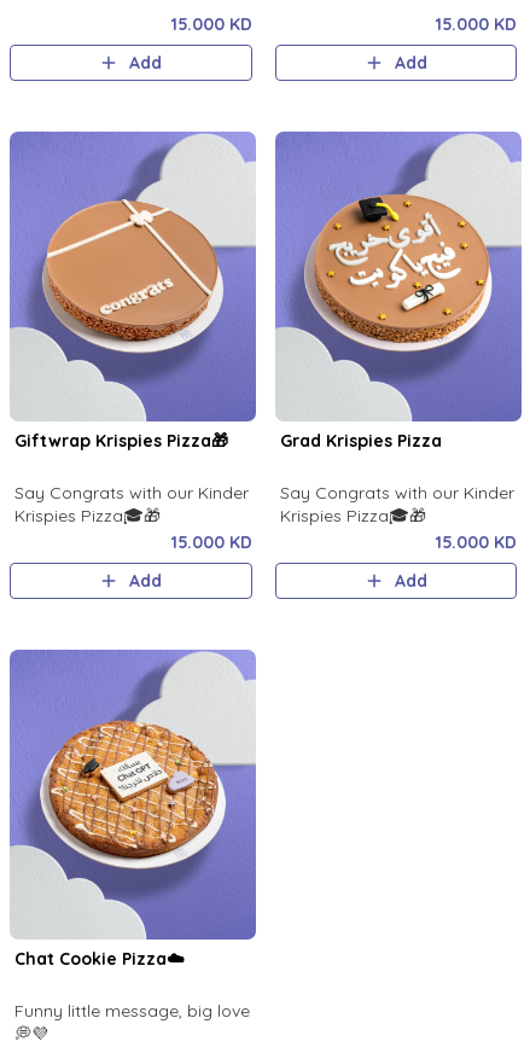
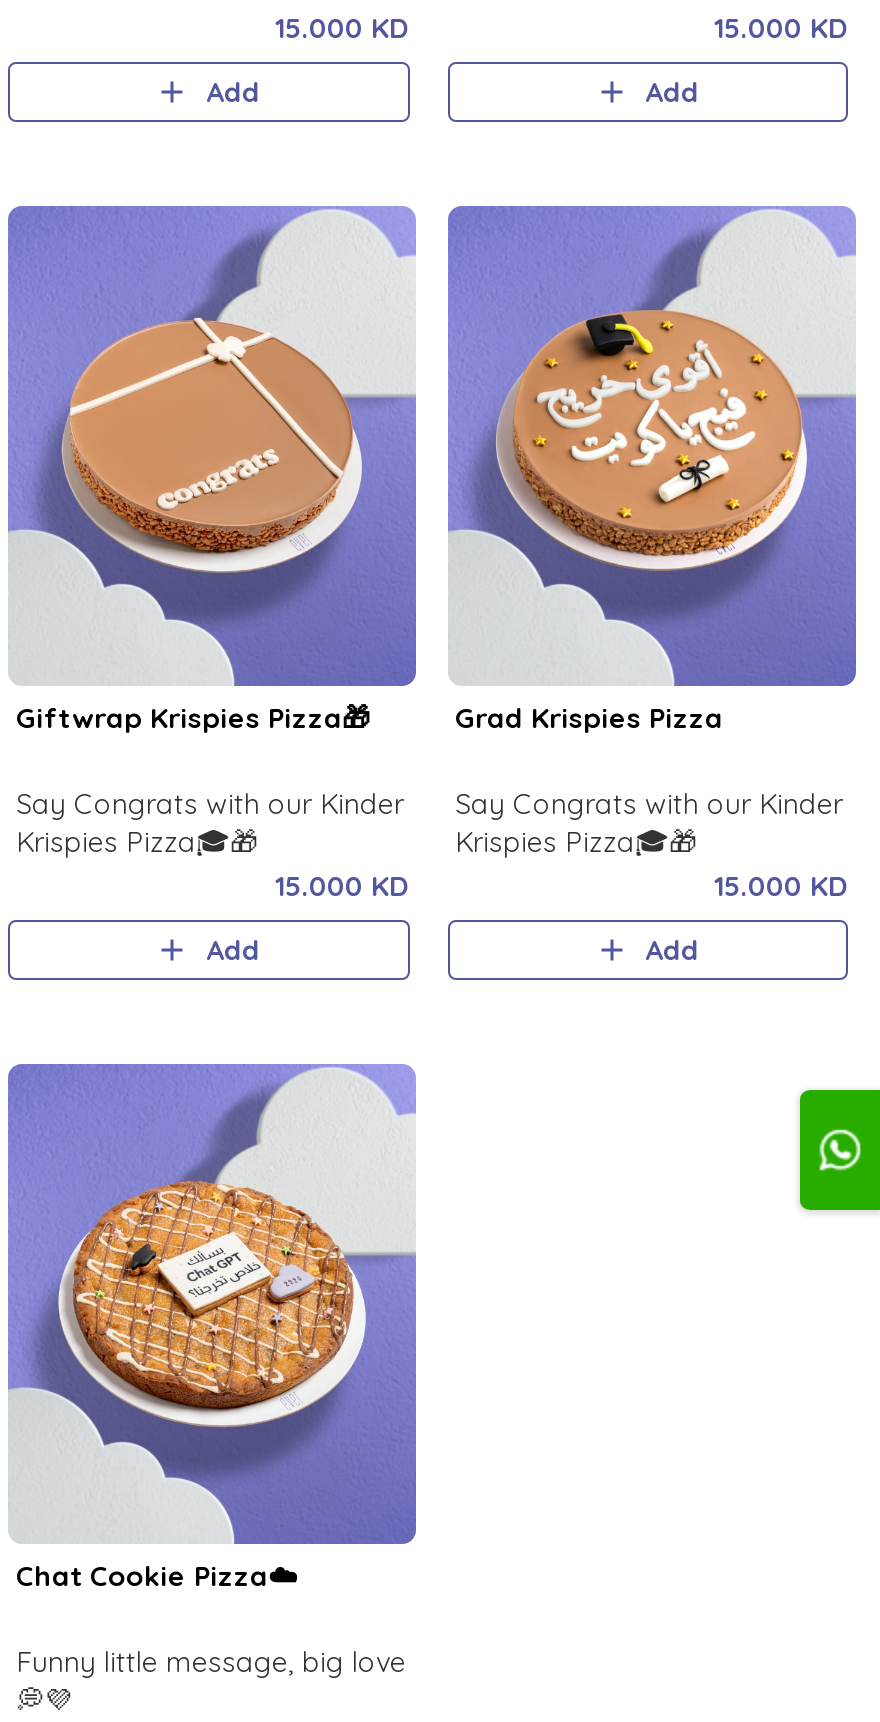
+ [image]
